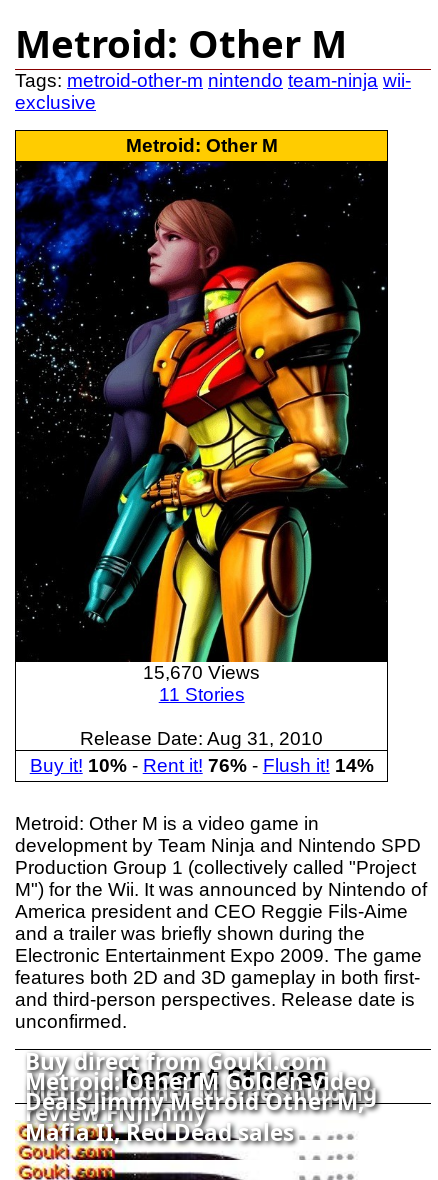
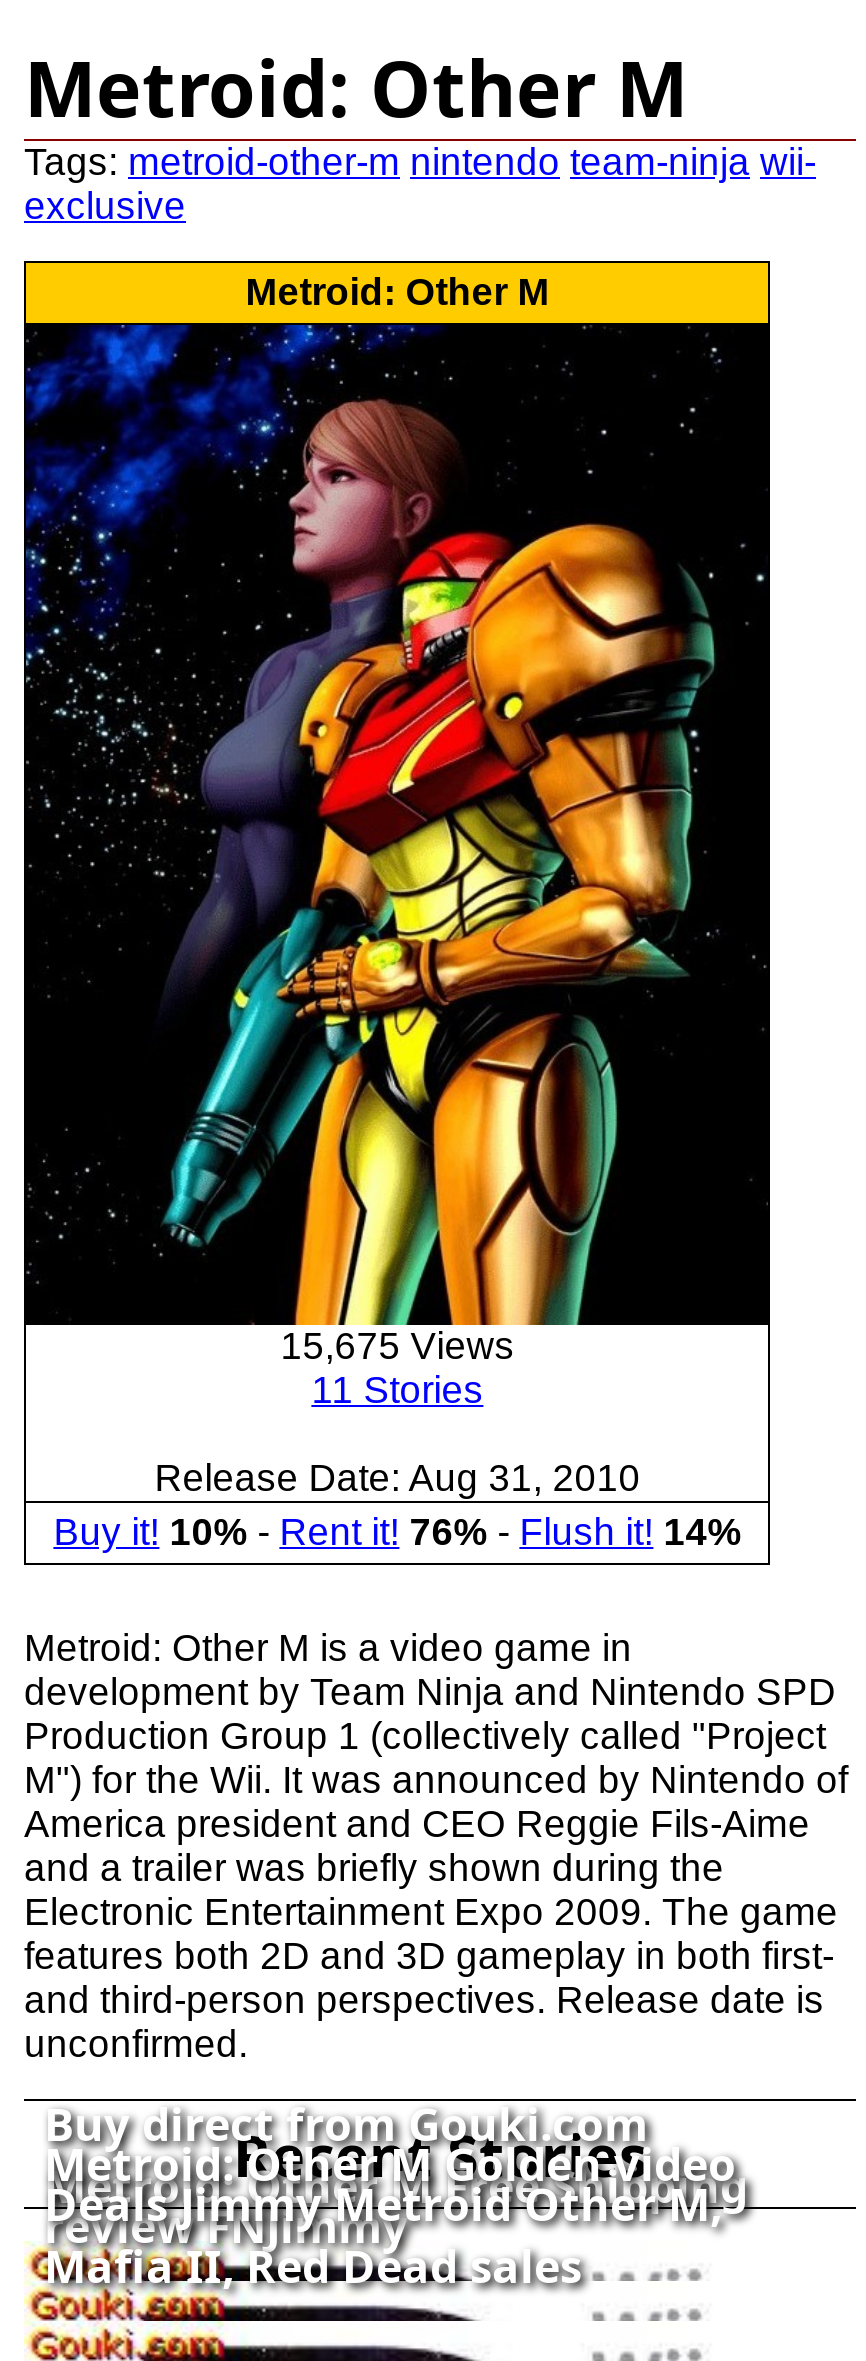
- 15,670 Views
+ 15,675 Views
